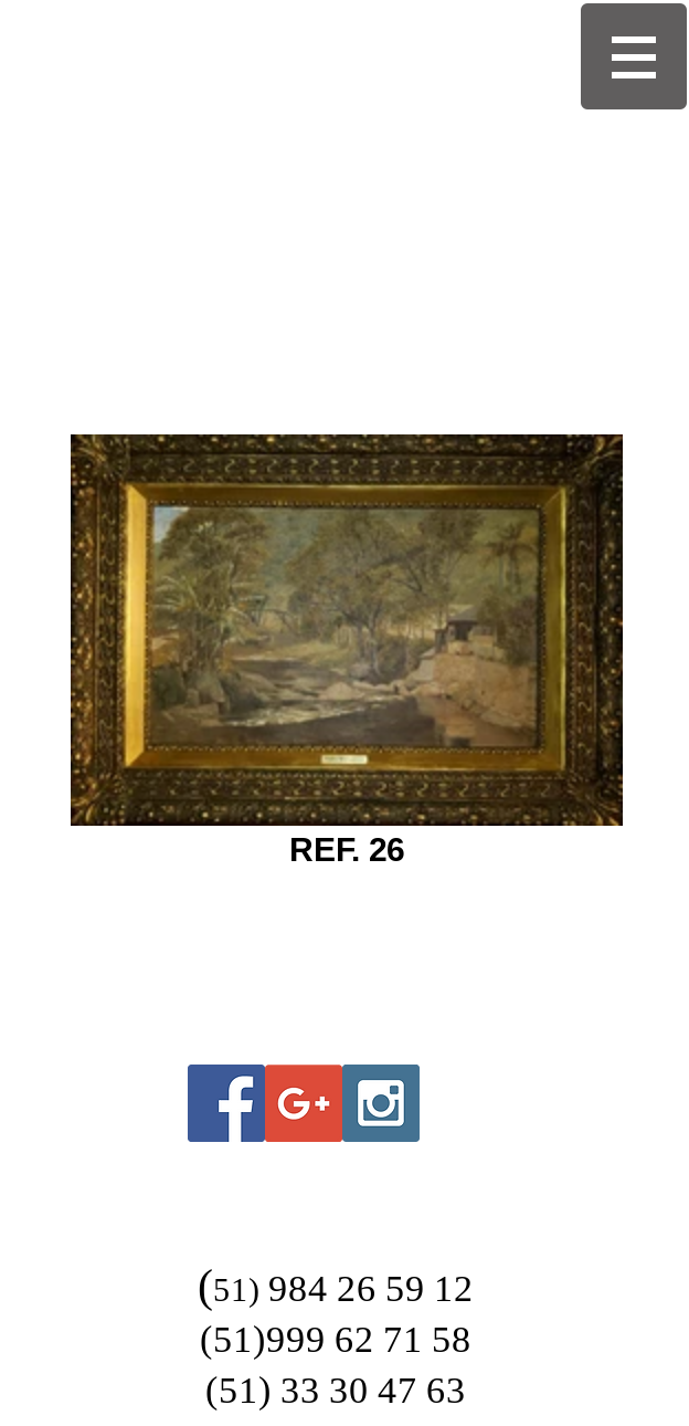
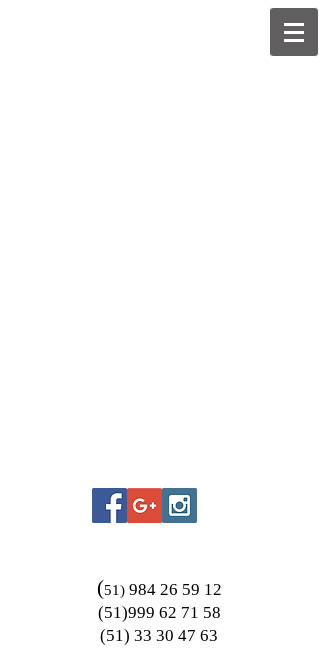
- [image]
- REF. 26
